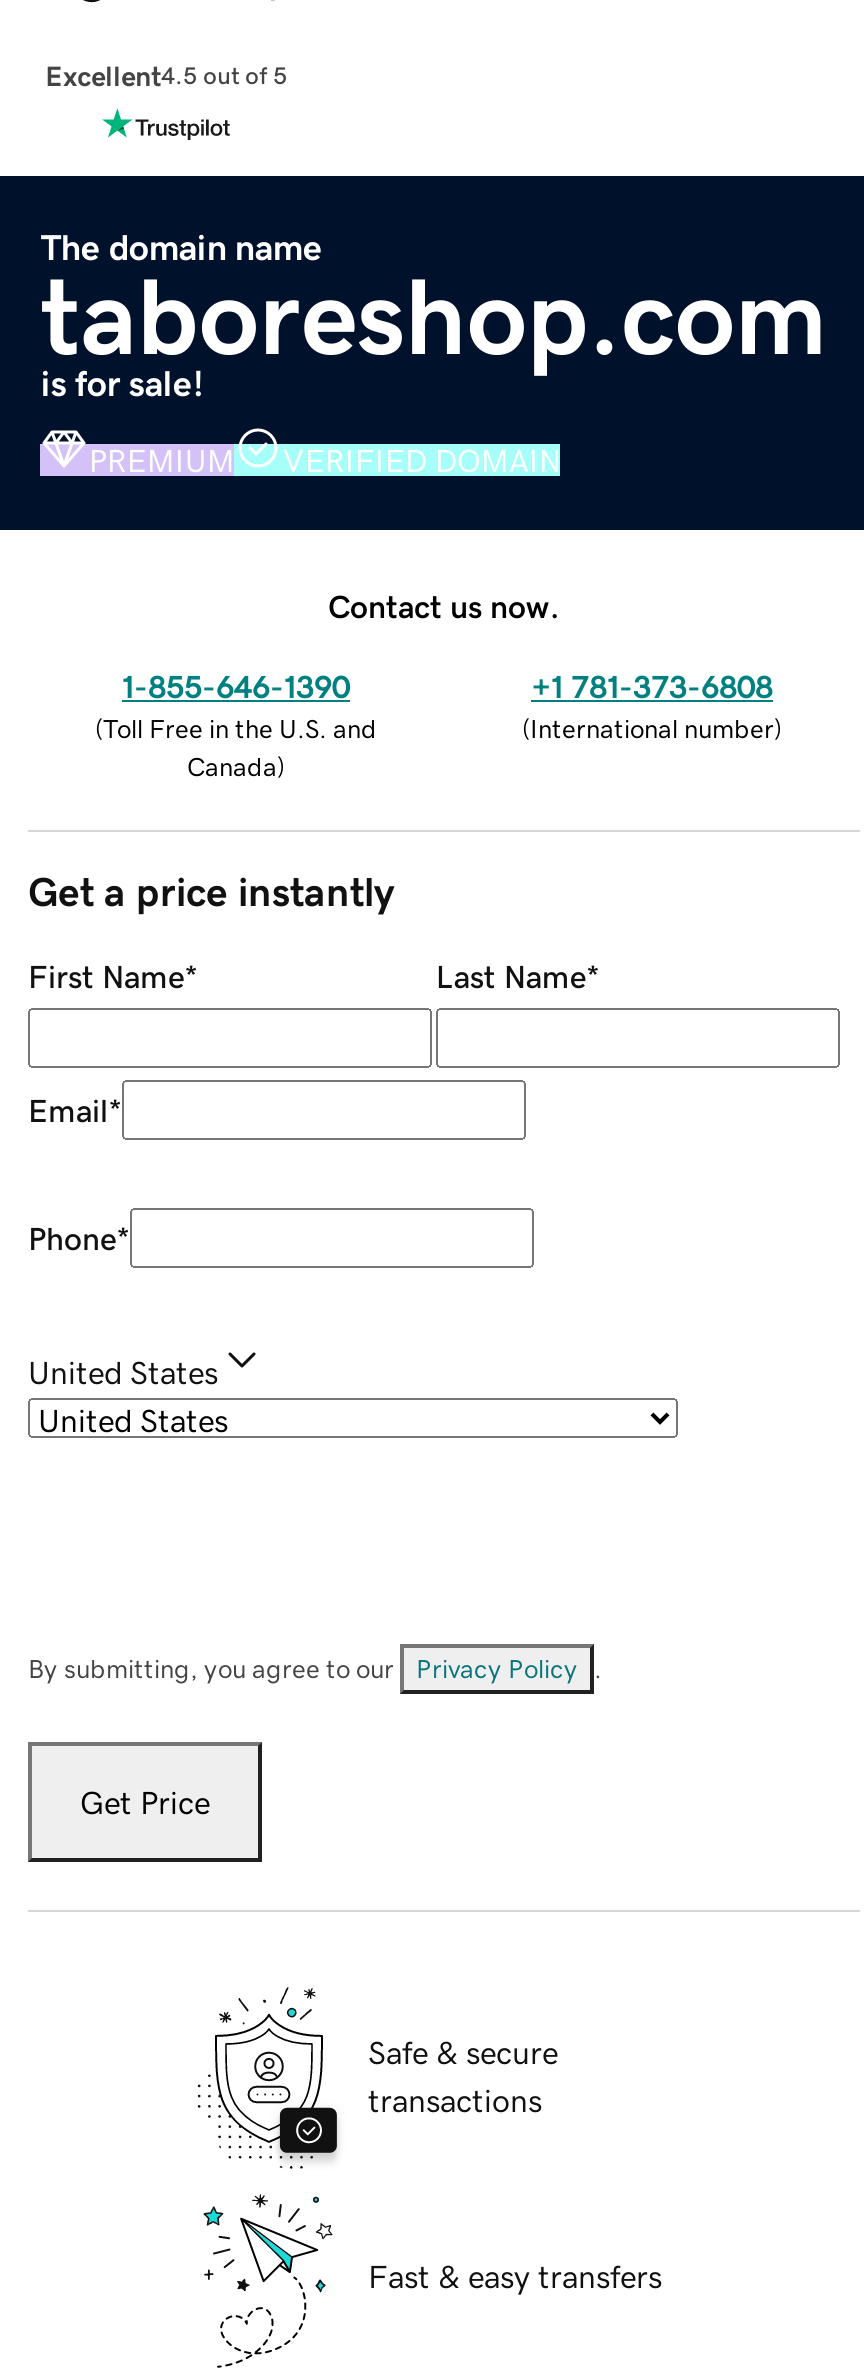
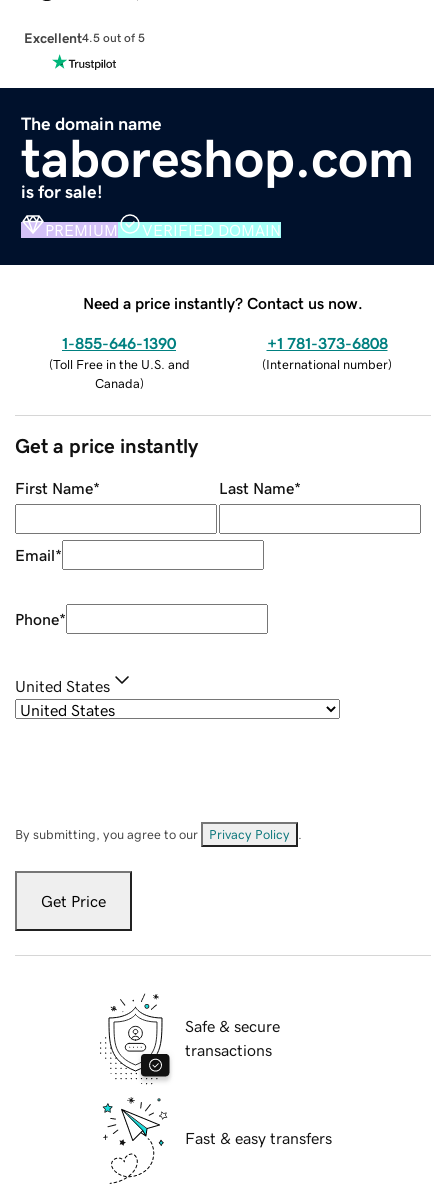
- Contact us now.
+ Need a price instantly? Contact us now.
